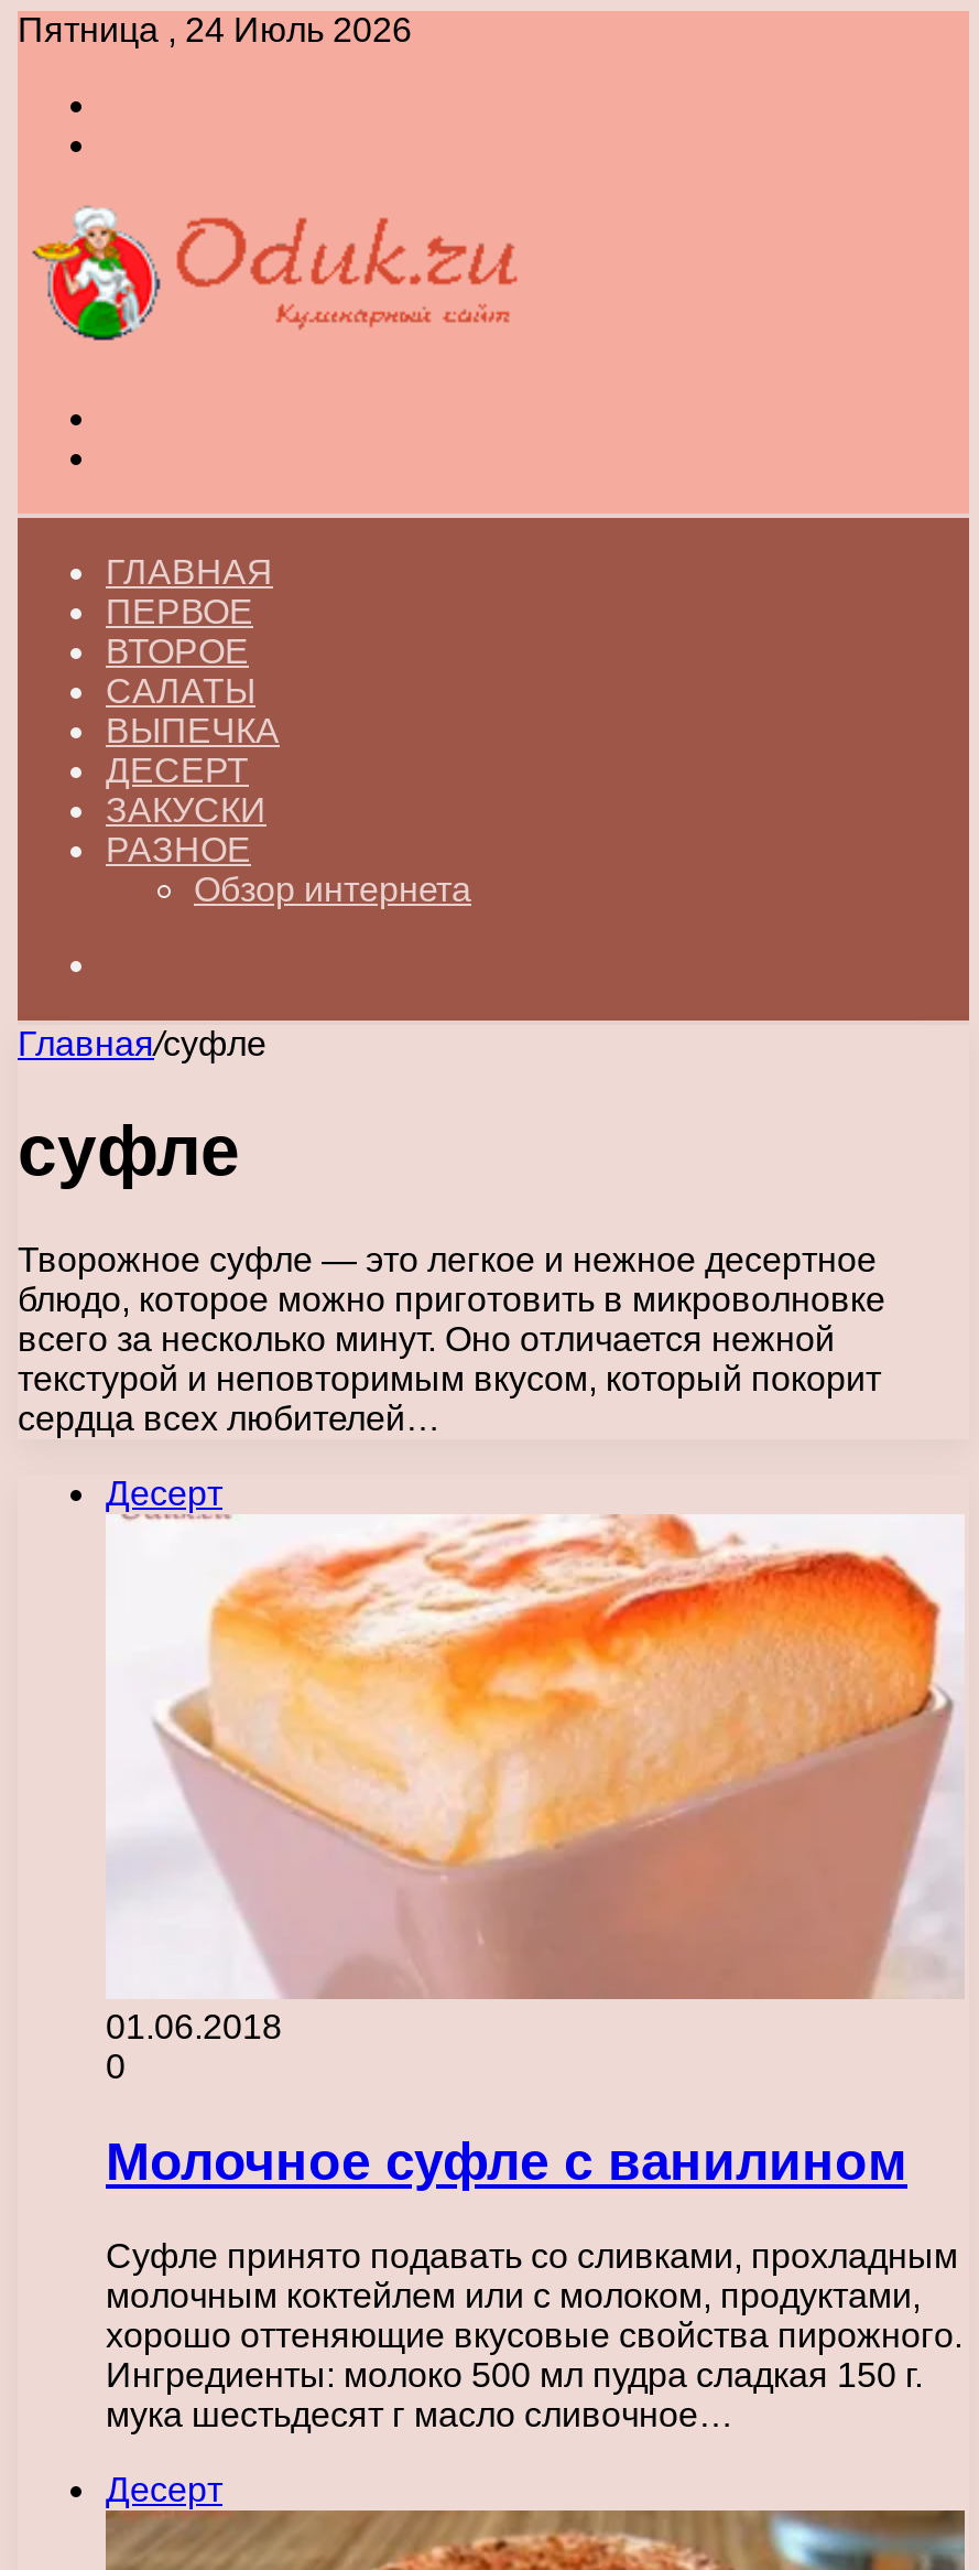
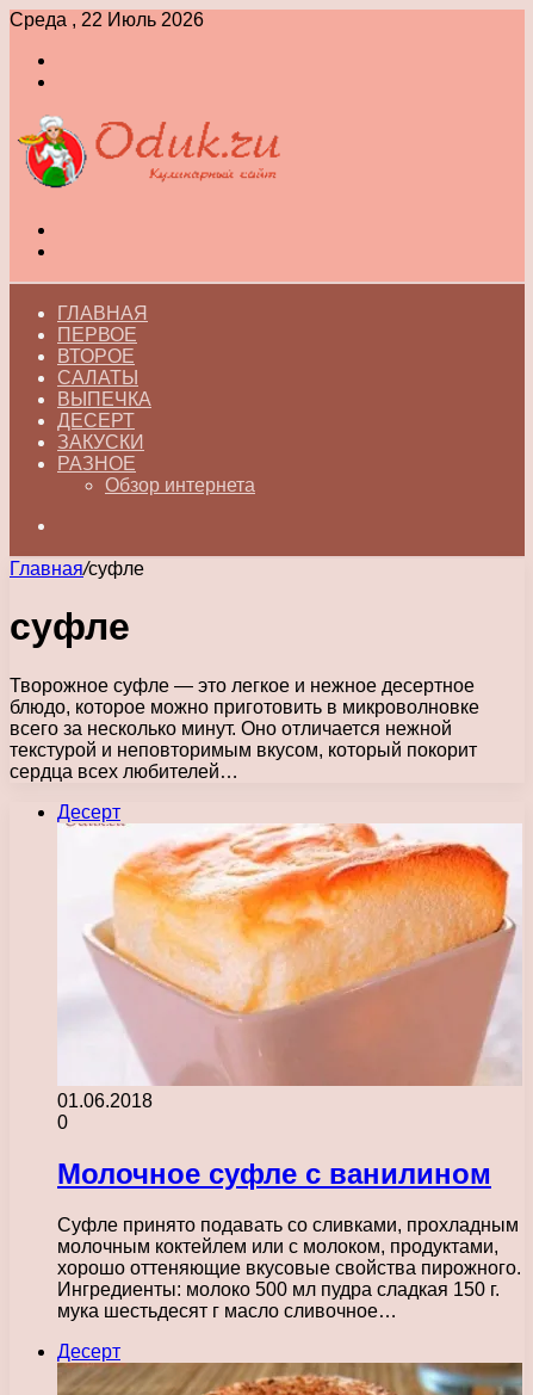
- Пятница , 24 Июль 2026
+ Среда , 22 Июль 2026
